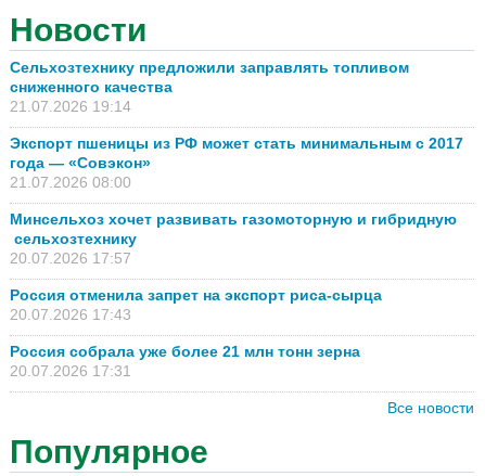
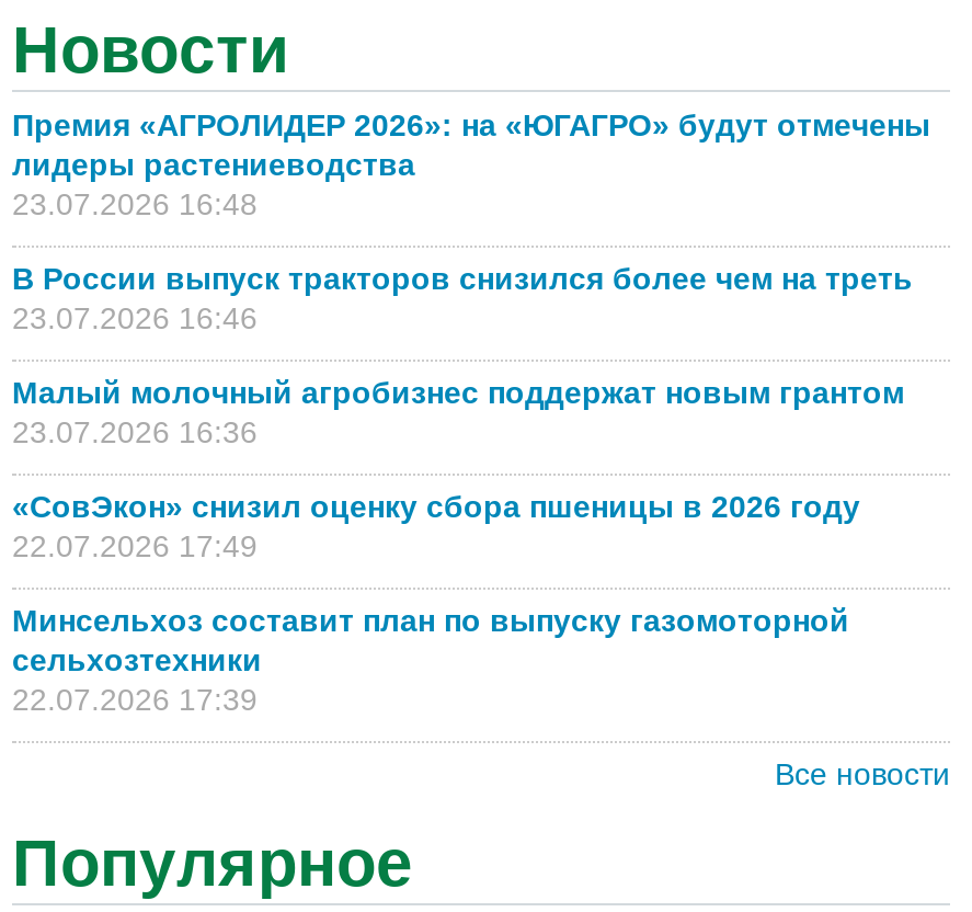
- Сельхозтехнику предложили заправлять топливом
- сниженного качества
- 21.07.2026 19:14
+ Премия «АГРОЛИДЕР 2026»: на «ЮГАГРО» будут отмечены
+ лидеры растениеводства
+ 23.07.2026 16:48

- Экспорт пшеницы из РФ может стать минимальным с 2017
- года — «Совэкон»
- 21.07.2026 08:00
+ В России выпуск тракторов снизился более чем на треть
+ 23.07.2026 16:46

- Минсельхоз хочет развивать газомоторную и гибридную
- сельхозтехнику
- 20.07.2026 17:57
+ Малый молочный агробизнес поддержат новым грантом
+ 23.07.2026 16:36

- Россия отменила запрет на экспорт риса-сырца
- 20.07.2026 17:43
+ «СовЭкон» снизил оценку сбора пшеницы в 2026 году
+ 22.07.2026 17:49

- Россия собрала уже более 21 млн тонн зерна
- 20.07.2026 17:31
+ Минсельхоз составит план по выпуску газомоторной
+ сельхозтехники
+ 22.07.2026 17:39
